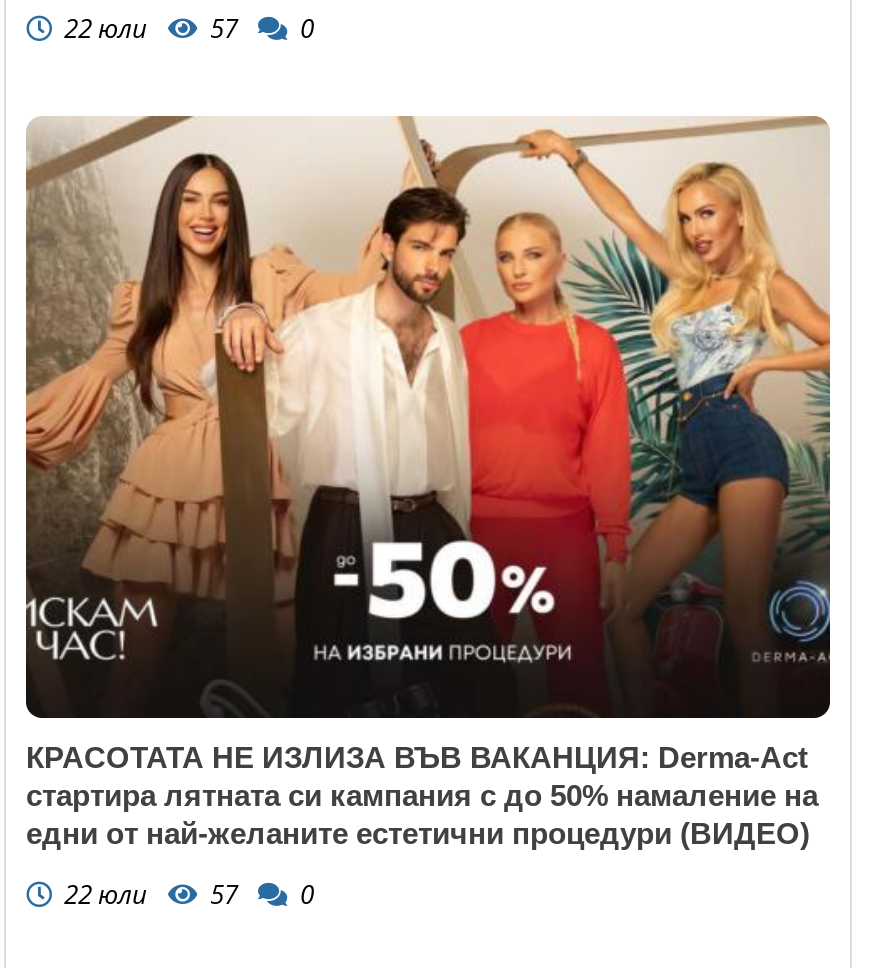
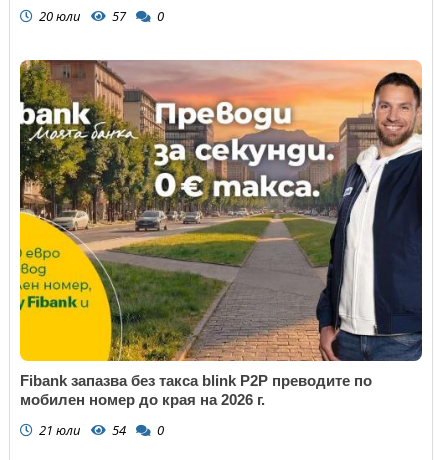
- 22 юли 57 0
+ 20 юли 57 0

- [image]
- КРАСОТАТА НЕ ИЗЛИЗА ВЪВ ВАКАНЦИЯ: Derma-Act
- стартира лятната си кампания с до 50% намаление на
- едни от най-желаните естетични процедури (ВИДЕО)
+ [image]
+ Fibank запазва без такса blink P2P преводите по
+ мобилен номер до края на 2026 г.

- 22 юли
- 57
+ 21 юли
+ 54
